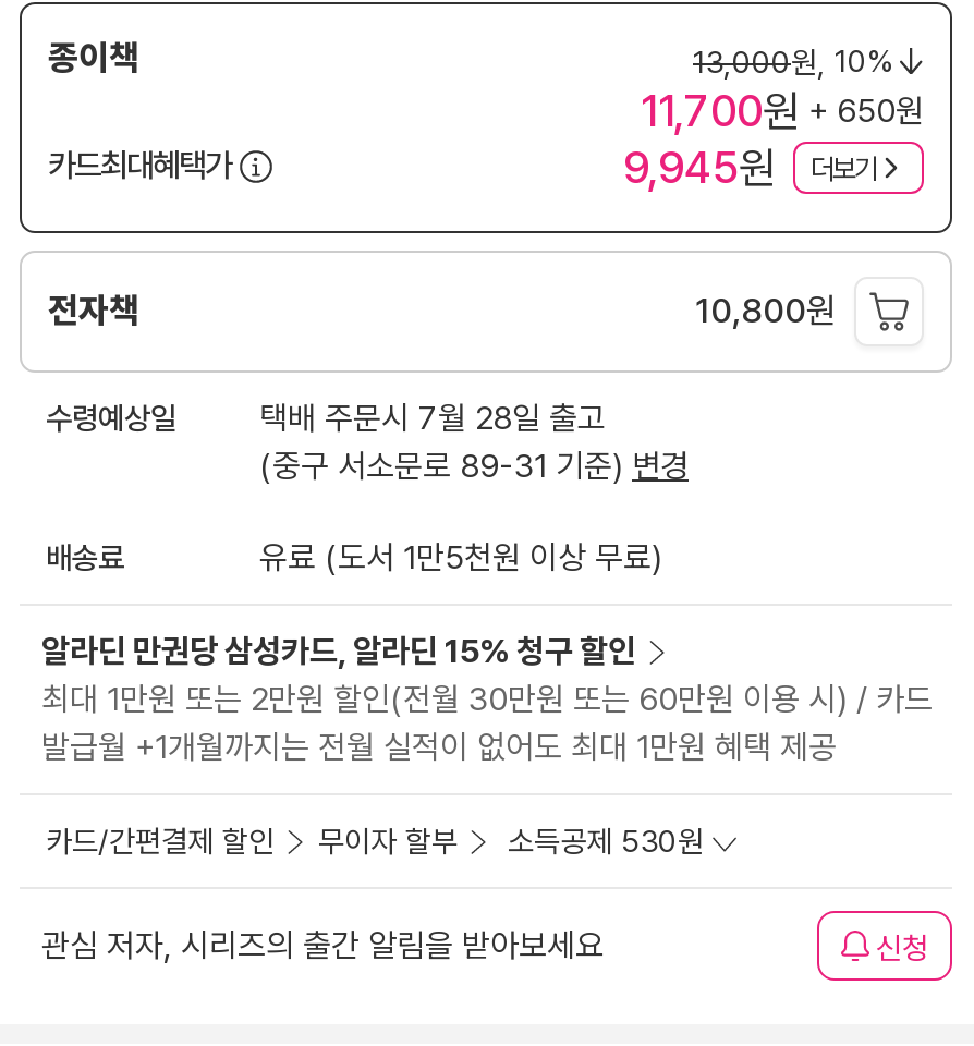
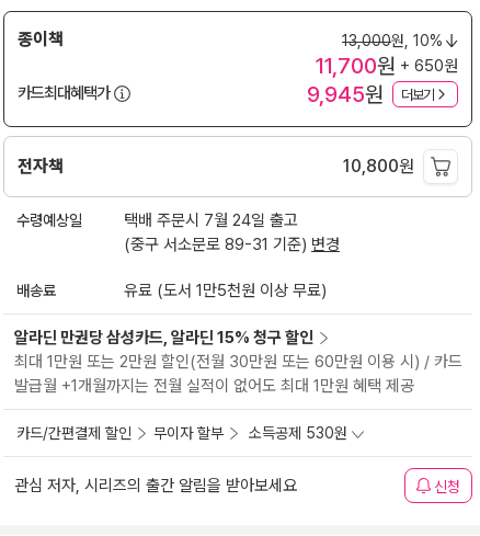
- 택배 주문시 7월 28일 출고
+ 택배 주문시 7월 24일 출고
